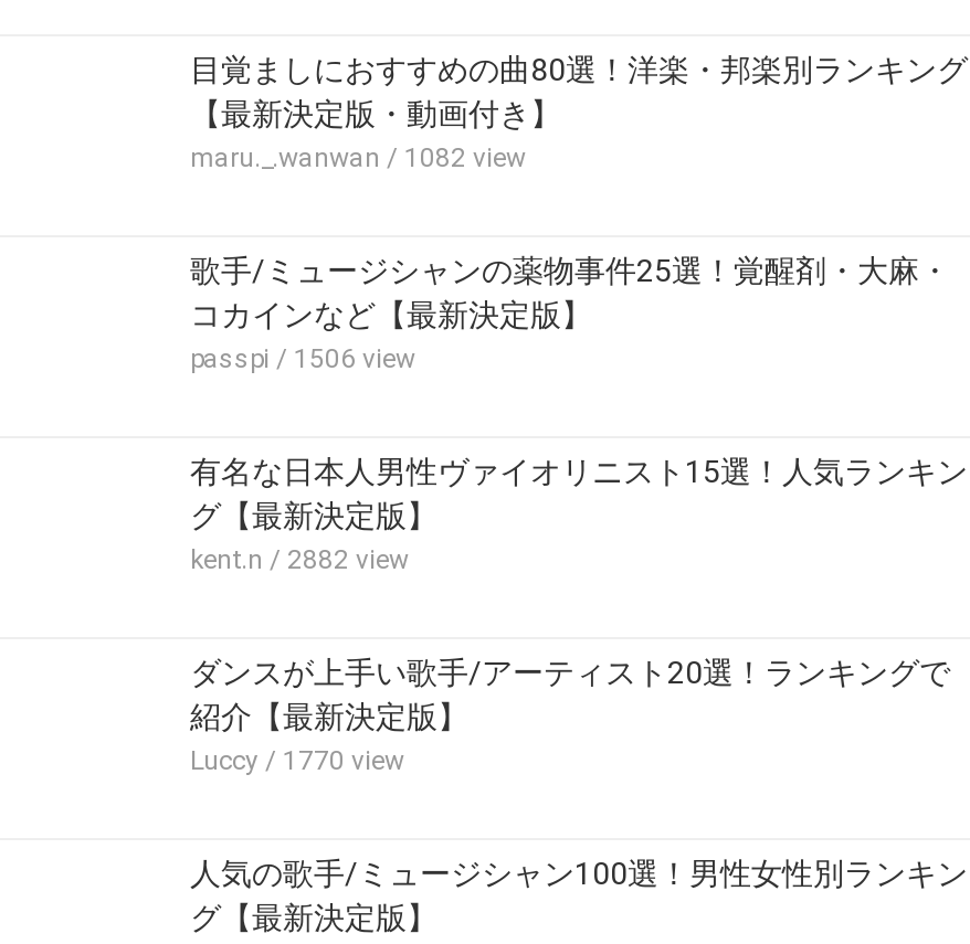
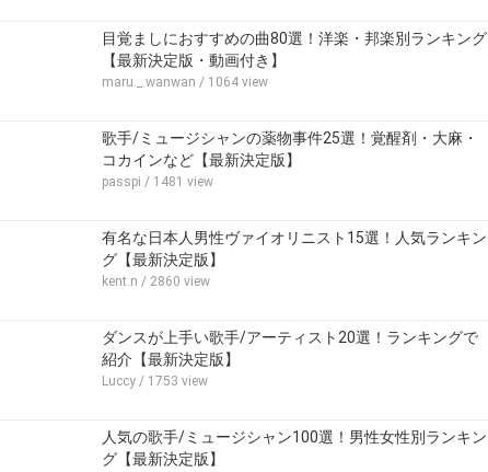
- maru._.wanwan / 1082 view
+ maru._.wanwan / 1064 view

- passpi / 1506 view
+ passpi / 1481 view

- kent.n / 2882 view
+ kent.n / 2860 view

- Luccy / 1770 view
+ Luccy / 1753 view
